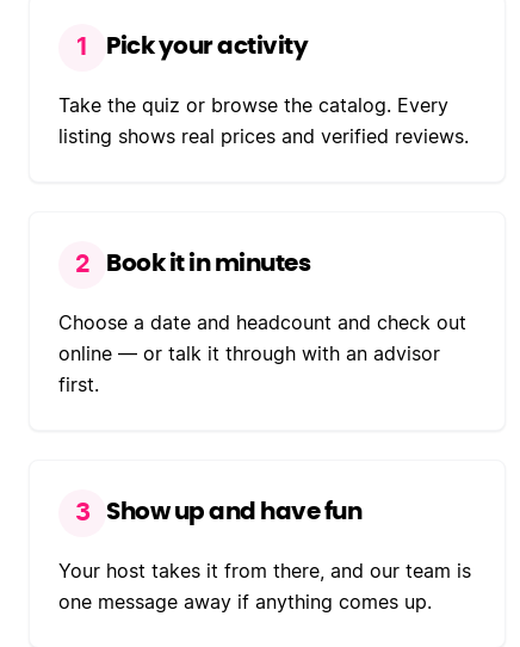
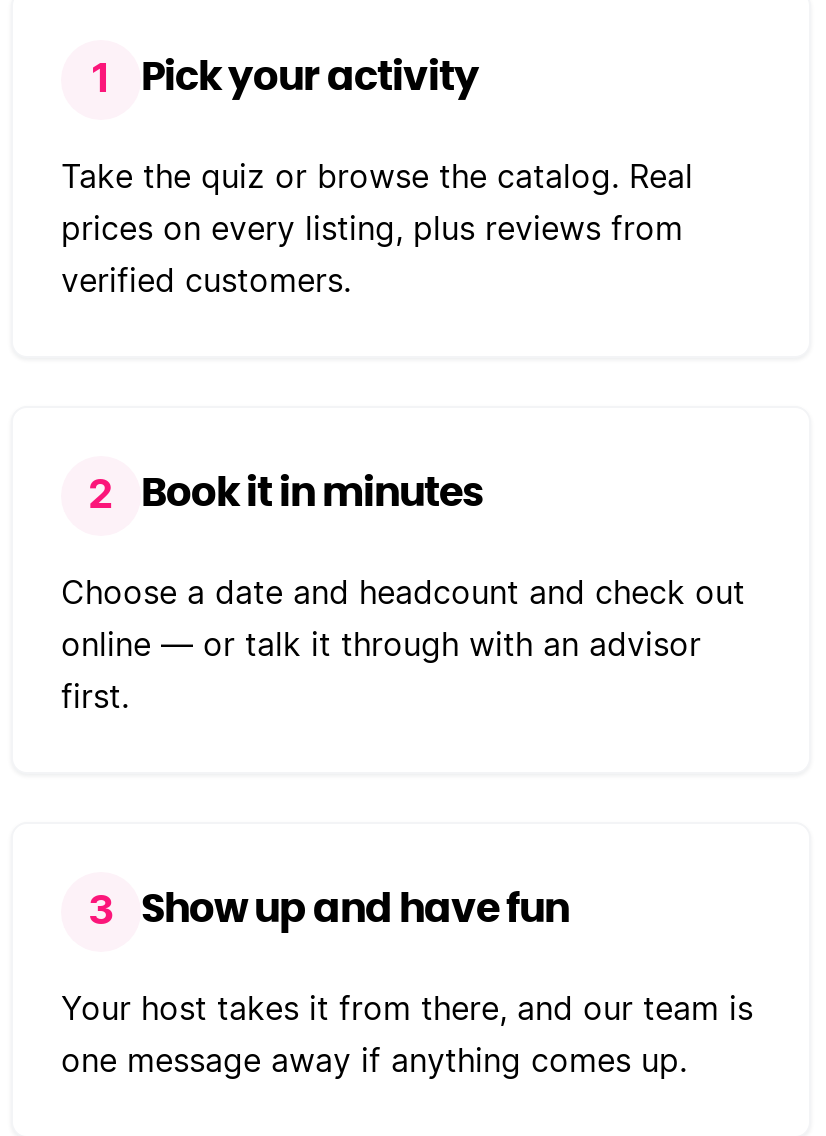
- Take the quiz or browse the catalog. Every
- listing shows real prices and verified reviews.
+ Take the quiz or browse the catalog. Real
+ prices on every listing, plus reviews from
+ verified customers.
